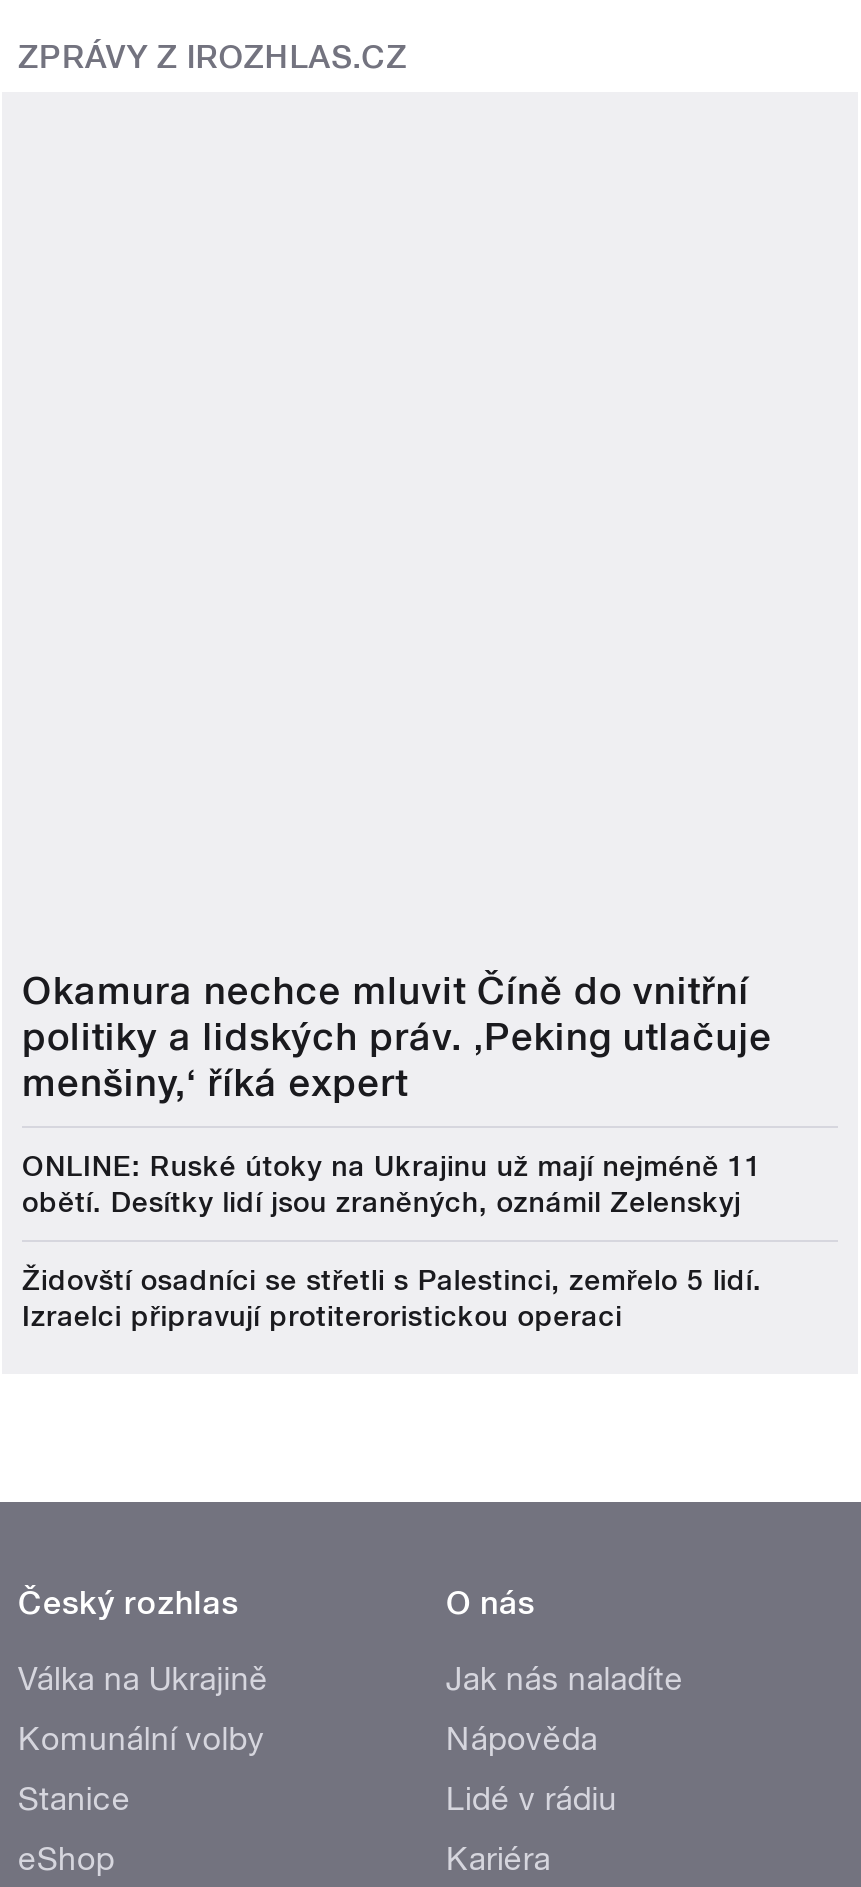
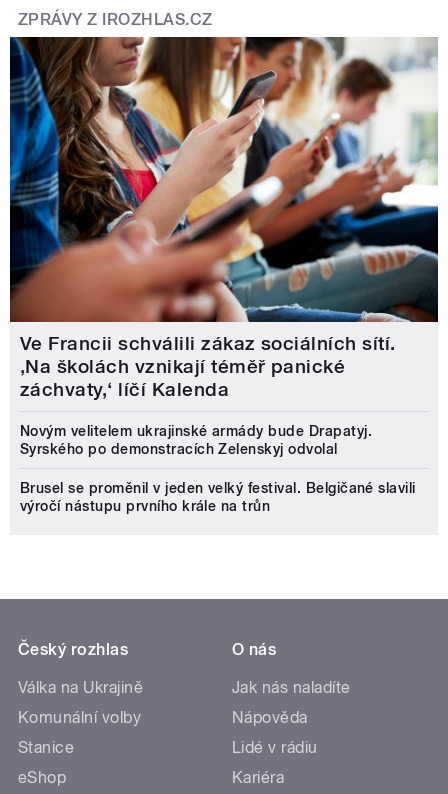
+ [image]

- Okamura nechce mluvit Číně do vnitřní
- politiky a lidských práv. ‚Peking utlačuje
- menšiny,‘ říká expert
+ Ve Francii schválili zákaz sociálních sítí.
+ ‚Na školách vznikají téměř panické
+ záchvaty,‘ líčí Kalenda

- ONLINE: Ruské útoky na Ukrajinu už mají nejméně 11
- obětí. Desítky lidí jsou zraněných, oznámil Zelenskyj
+ Novým velitelem ukrajinské armády bude Drapatyj.
+ Syrského po demonstracích Zelenskyj odvolal

- Židovští osadníci se střetli s Palestinci, zemřelo 5 lidí.
- Izraelci připravují protiteroristickou operaci
+ Brusel se proměnil v jeden velký festival. Belgičané slavili
+ výročí nástupu prvního krále na trůn
